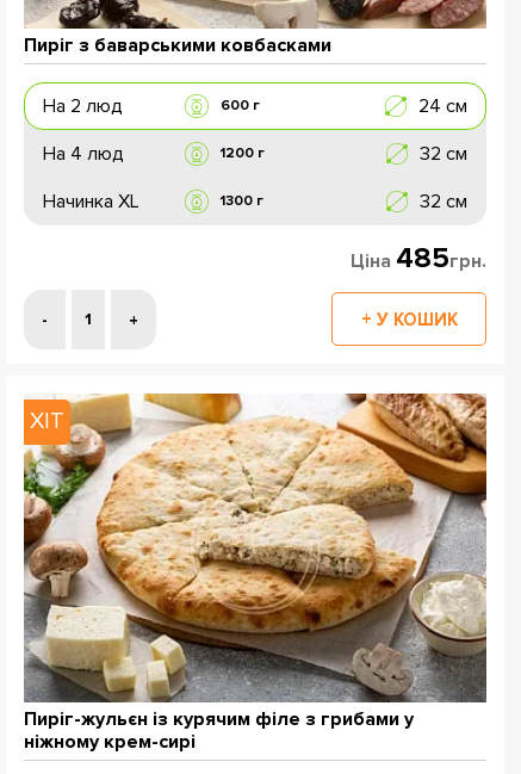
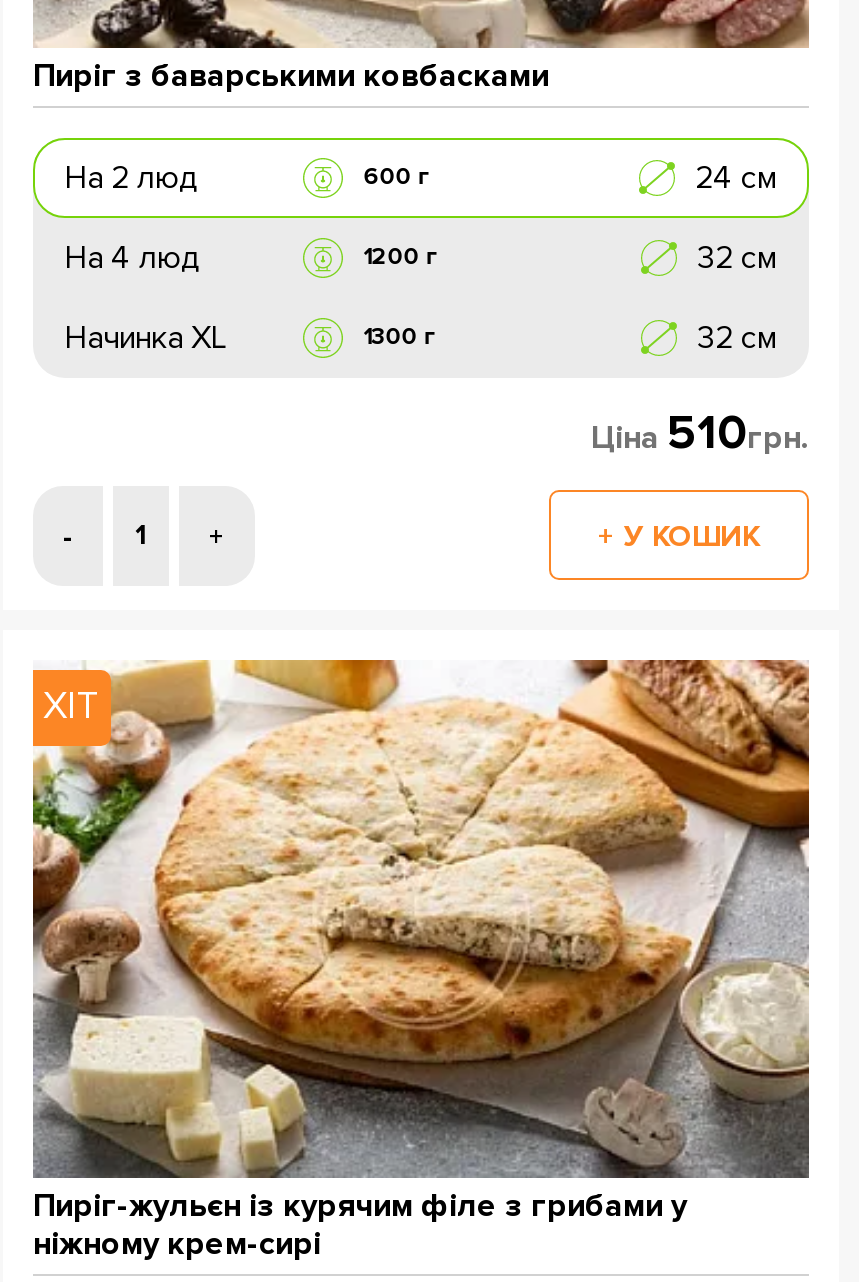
- Ціна 485грн.
+ Ціна 510грн.
